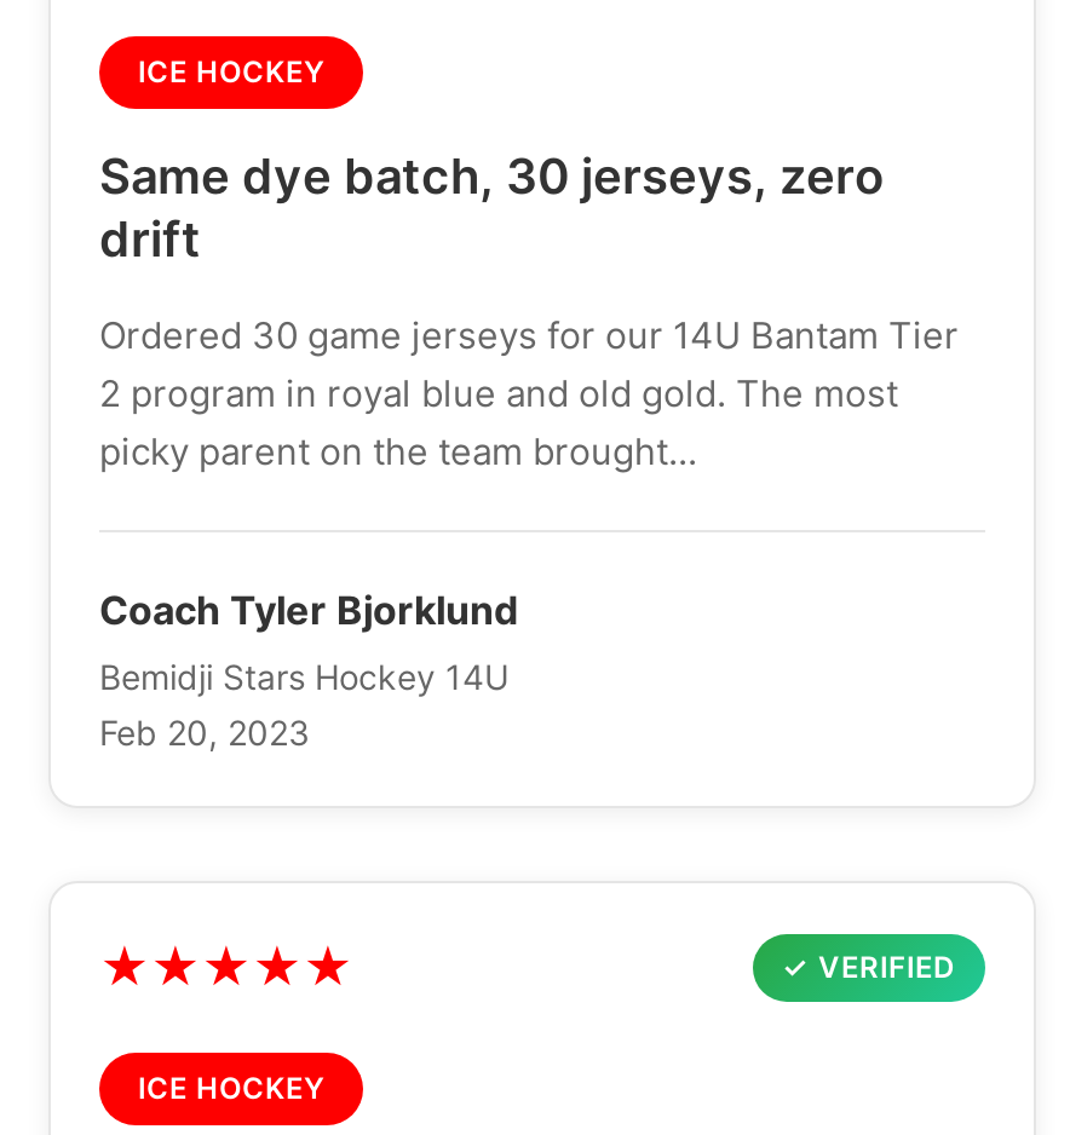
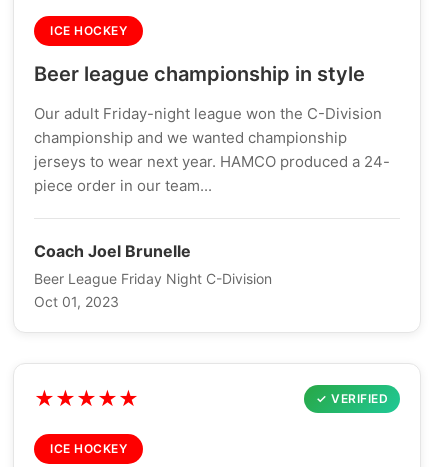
- Same dye batch, 30 jerseys, zero
- drift
+ Beer league championship in style

- Ordered 30 game jerseys for our 14U Bantam Tier
- 2 program in royal blue and old gold. The most
- picky parent on the team brought...
+ Our adult Friday-night league won the C-Division
+ championship and we wanted championship
+ jerseys to wear next year. HAMCO produced a 24-
+ piece order in our team...

- Coach Tyler Bjorklund
- Bemidji Stars Hockey 14U
- Feb 20, 2023
+ Coach Joel Brunelle
+ Beer League Friday Night C-Division
+ Oct 01, 2023
